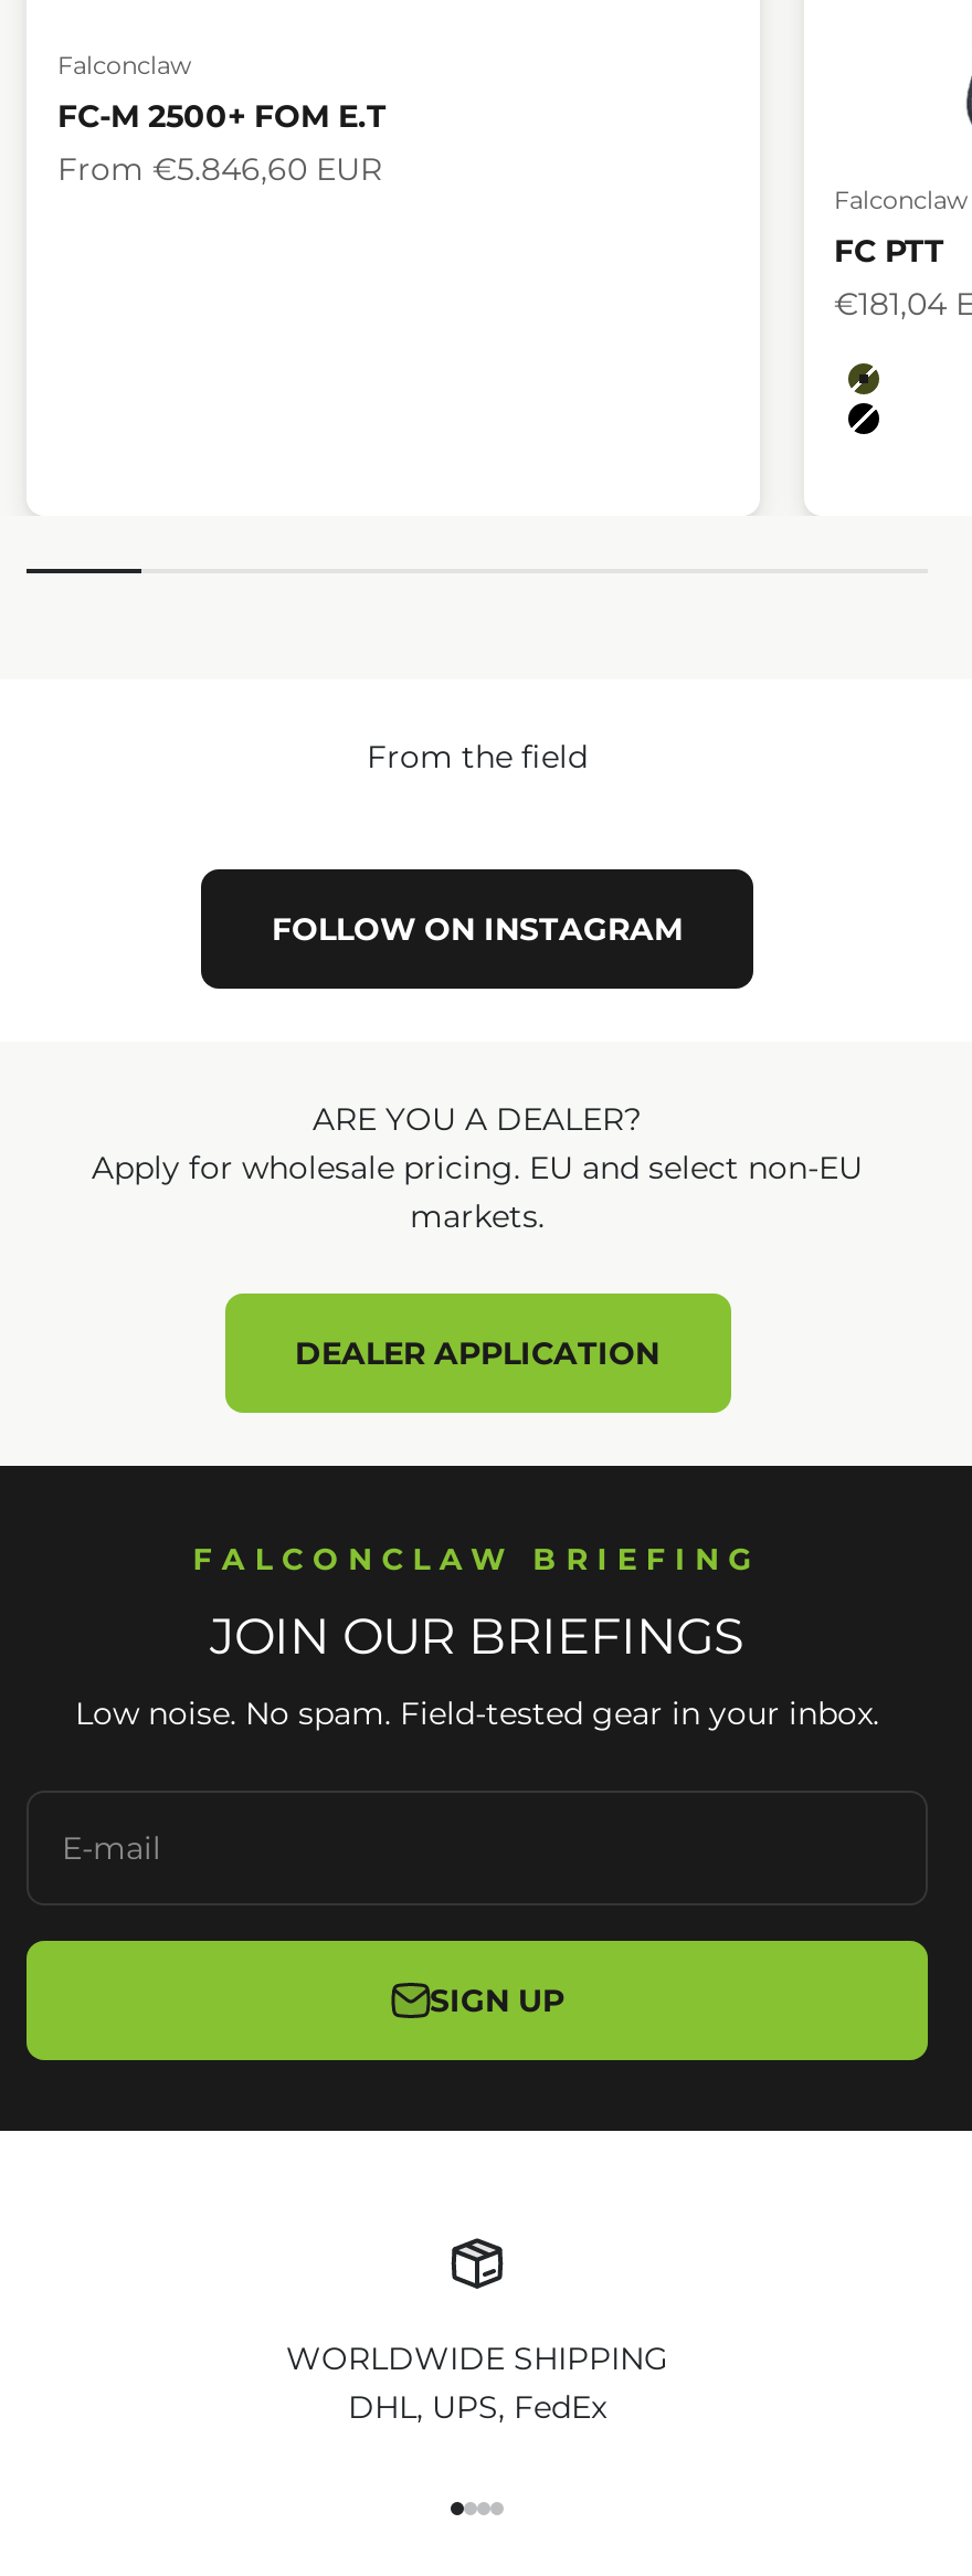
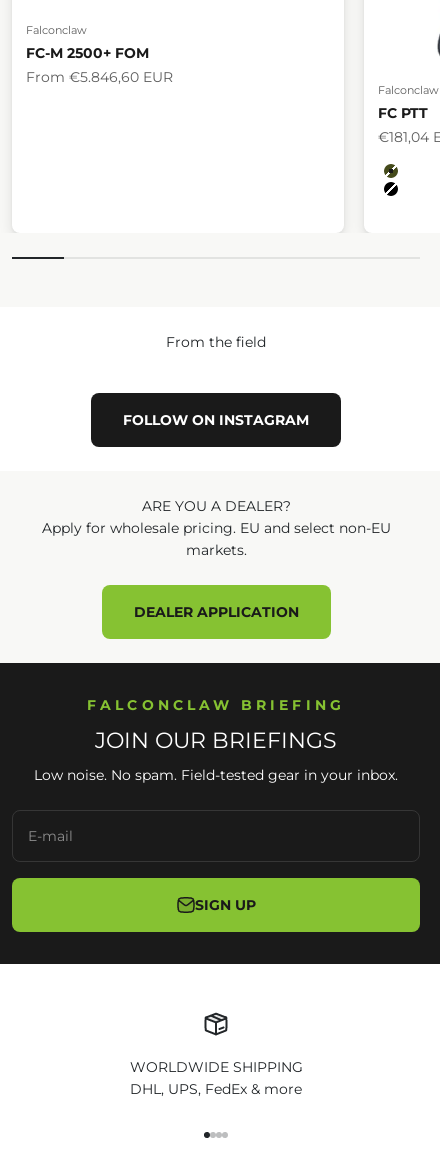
- FC-M 2500+ FOM E.T
+ FC-M 2500+ FOM

- DHL, UPS, FedEx
+ DHL, UPS, FedEx & more
